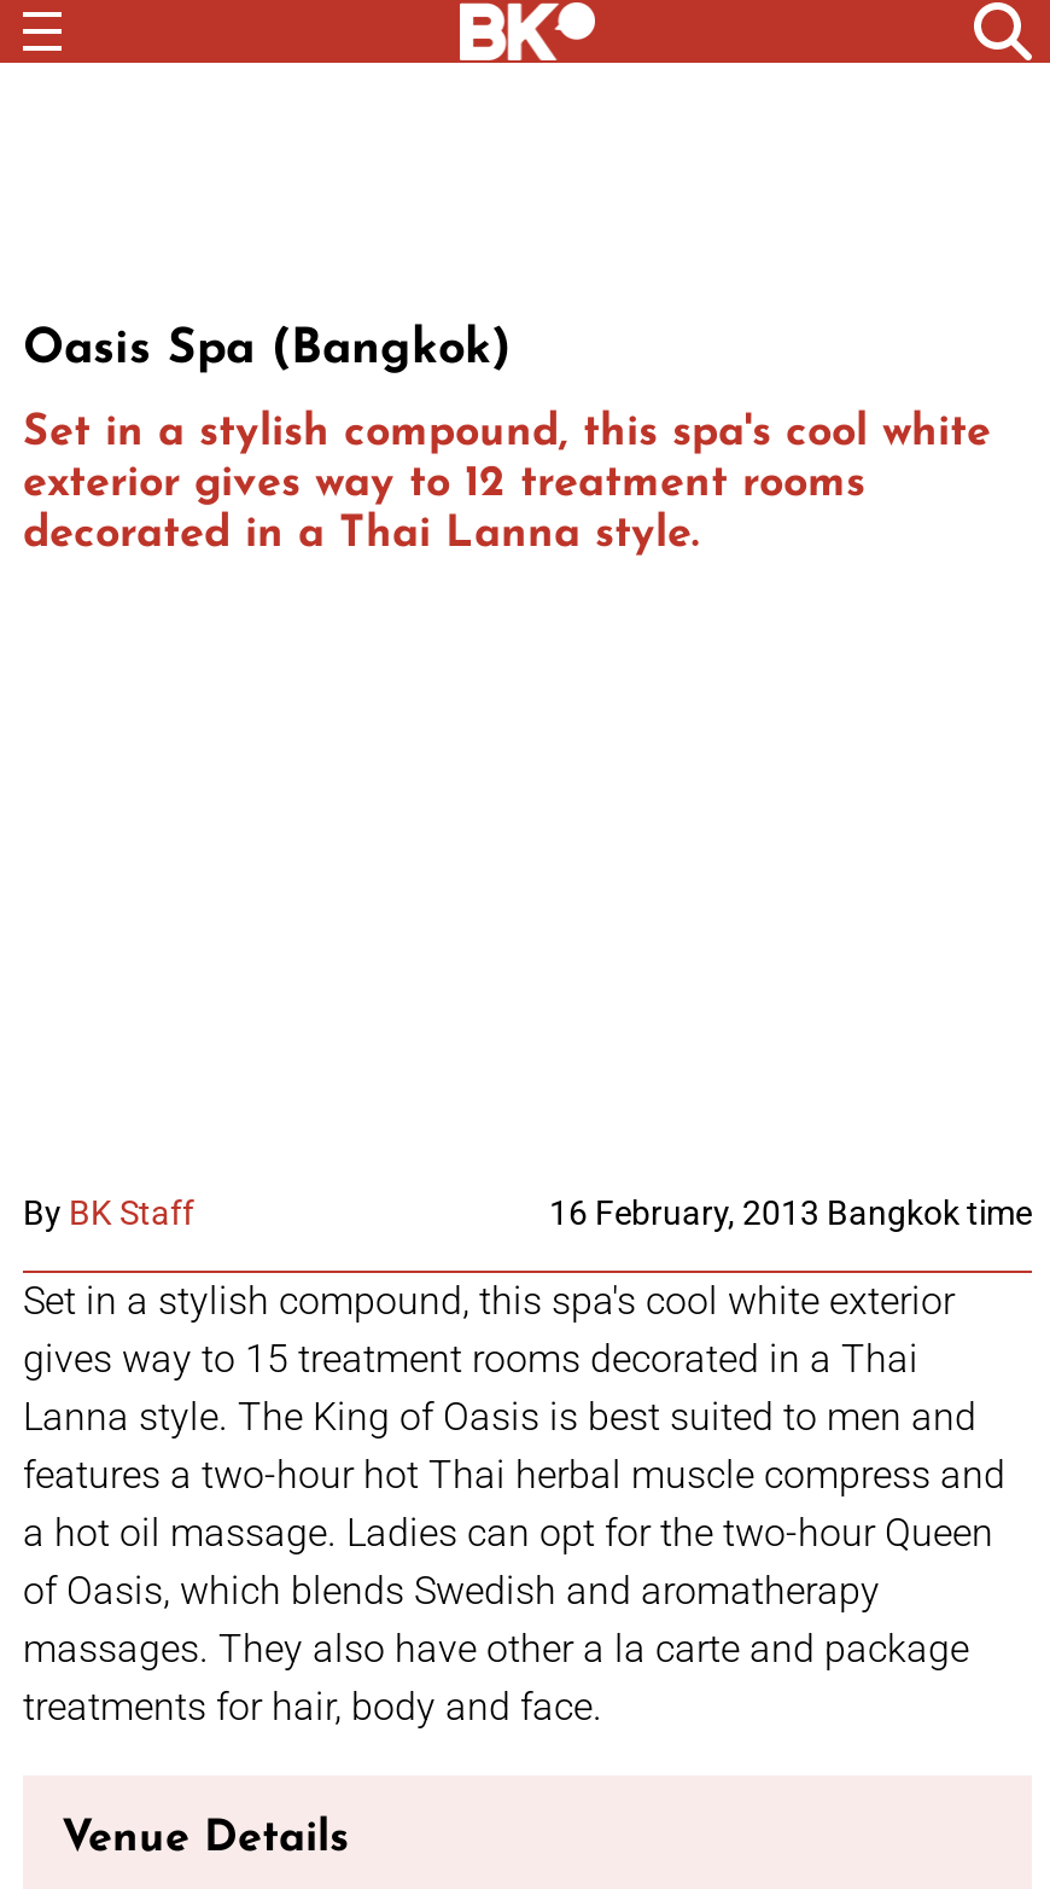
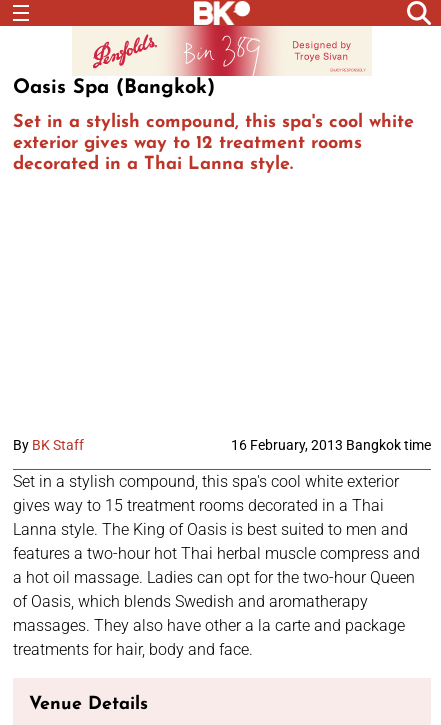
+ [image]
